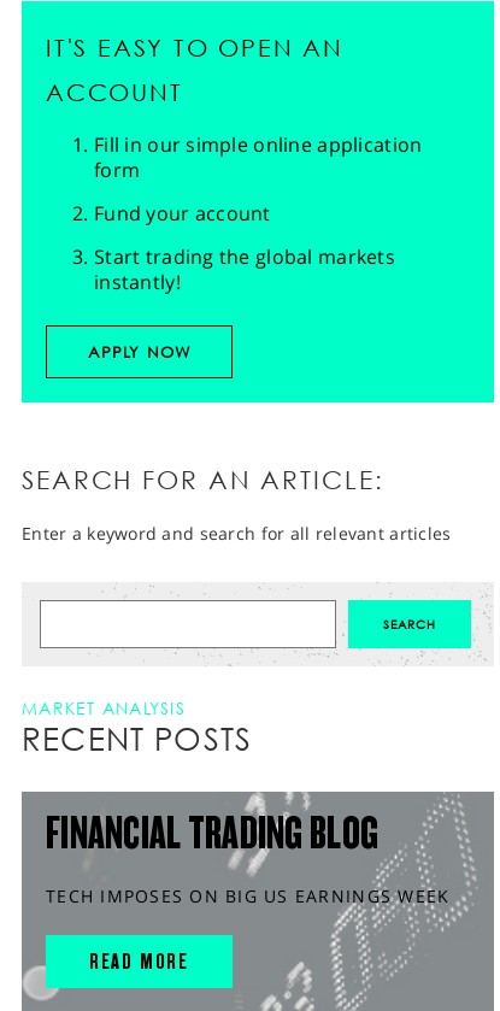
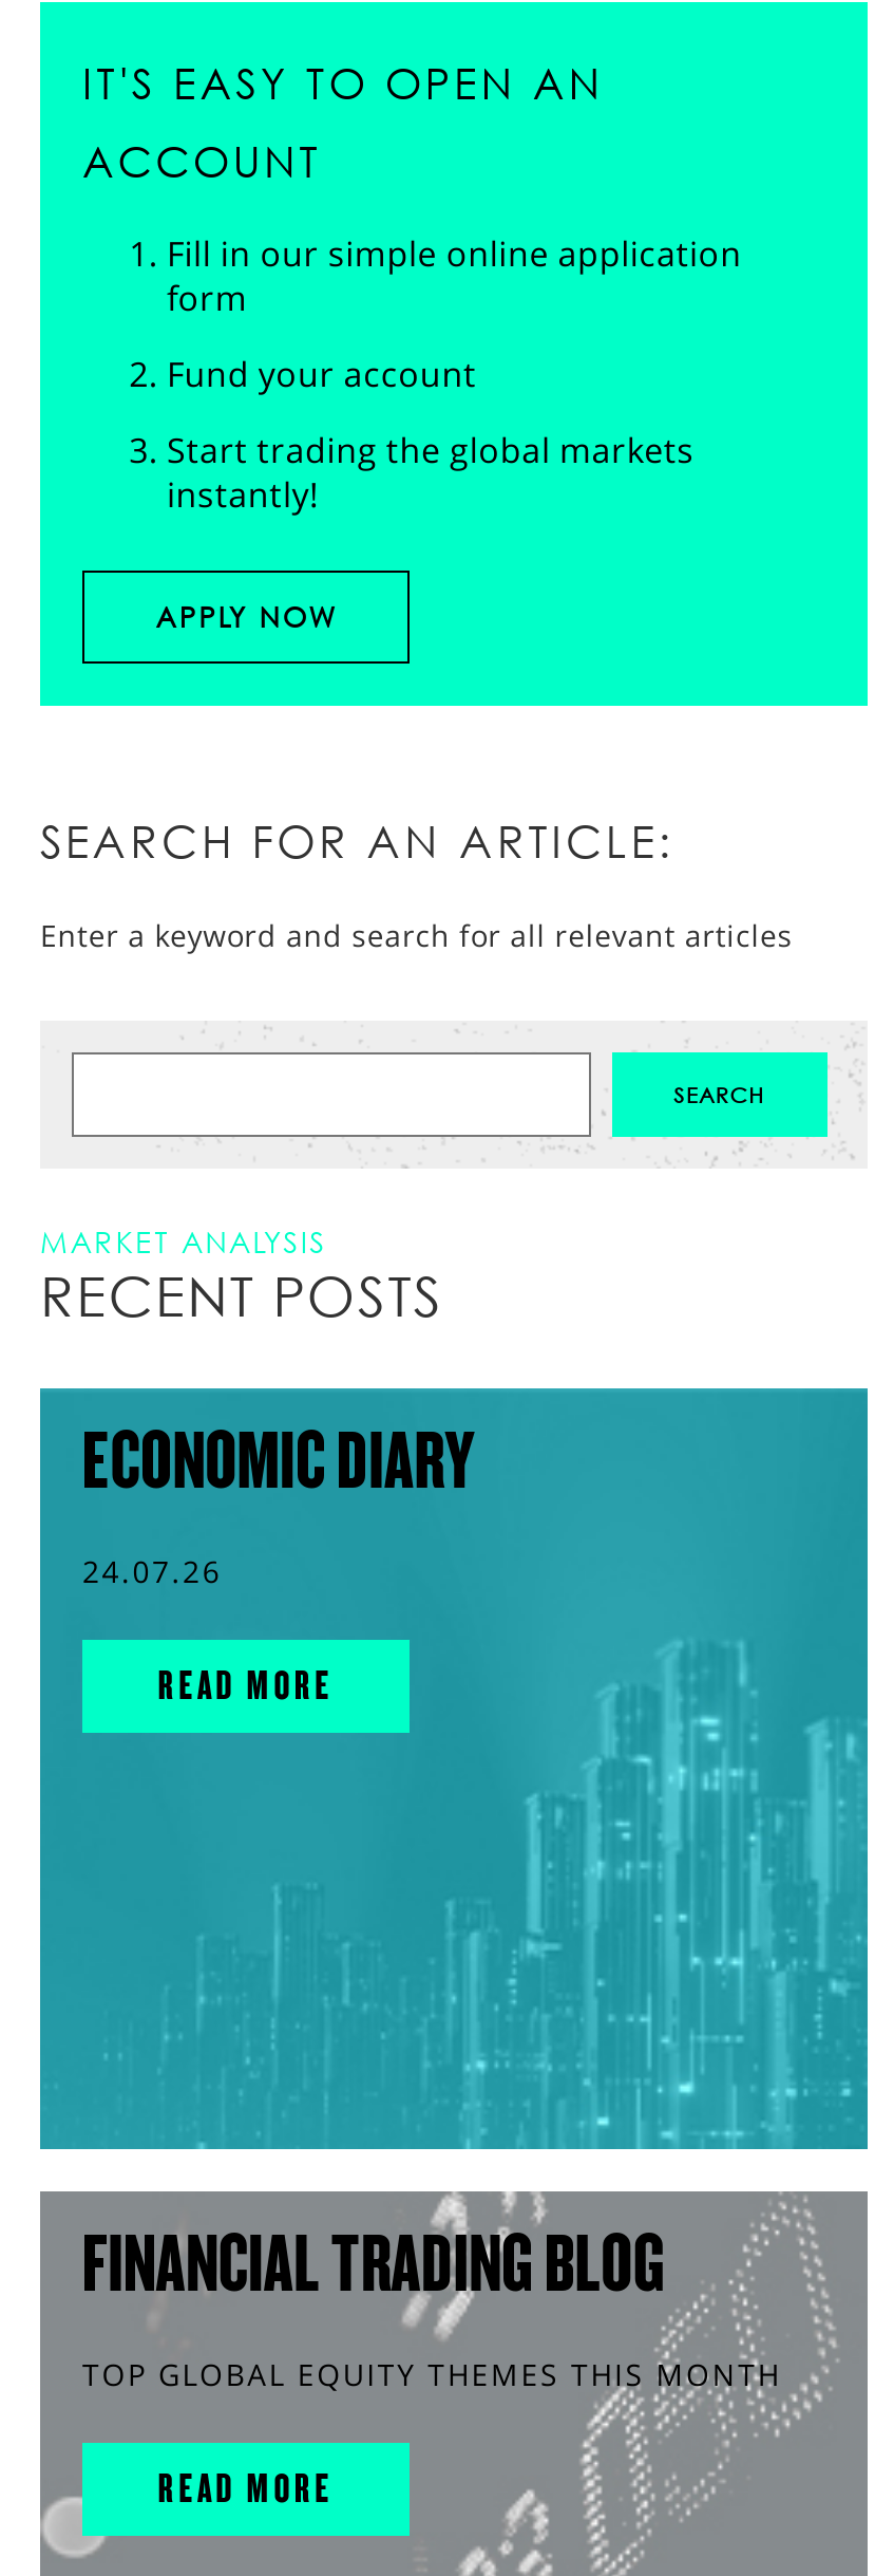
+ [image]
+ ECONOMIC DIARY
+ 24.07.26
+ READ MORE

- TECH IMPOSES ON BIG US EARNINGS WEEK
+ TOP GLOBAL EQUITY THEMES THIS MONTH
